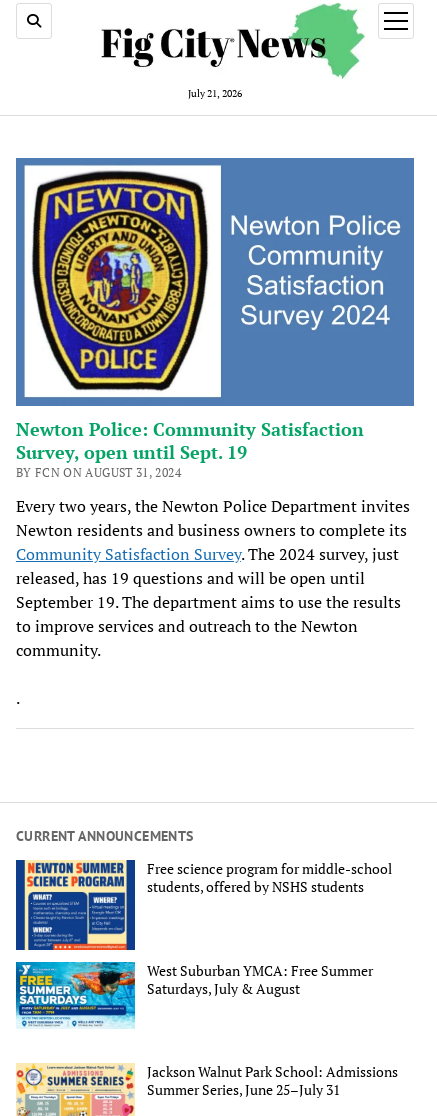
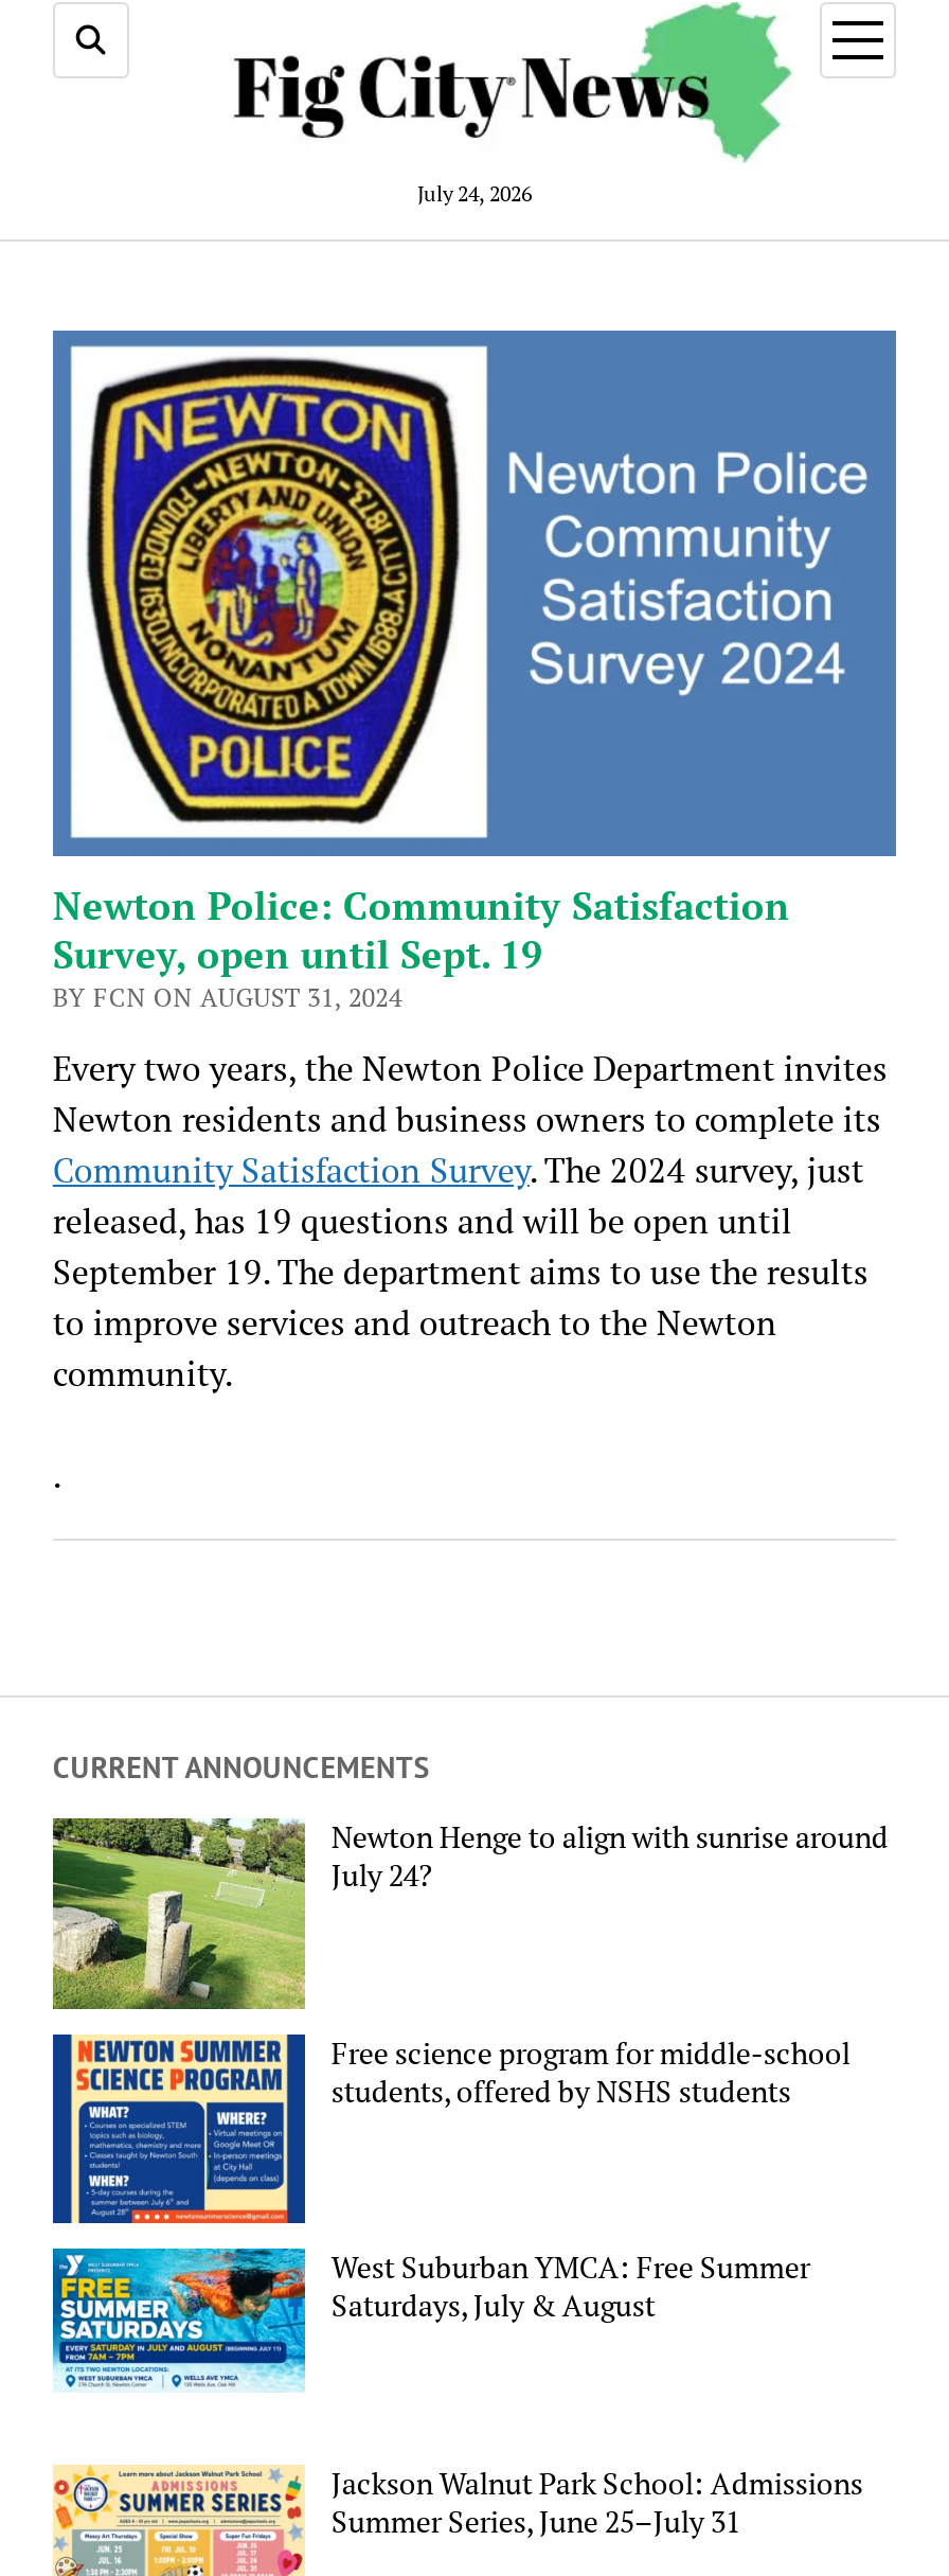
- July 21, 2026
+ July 24, 2026

+ [image]
+ Newton Henge to align with sunrise around
+ July 24?
